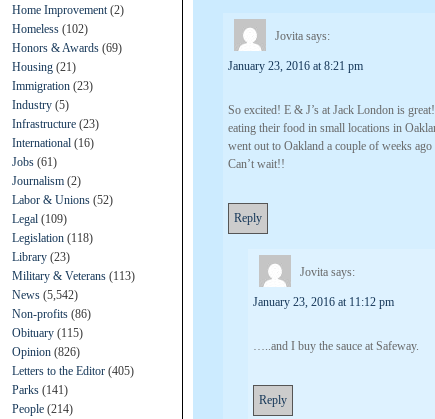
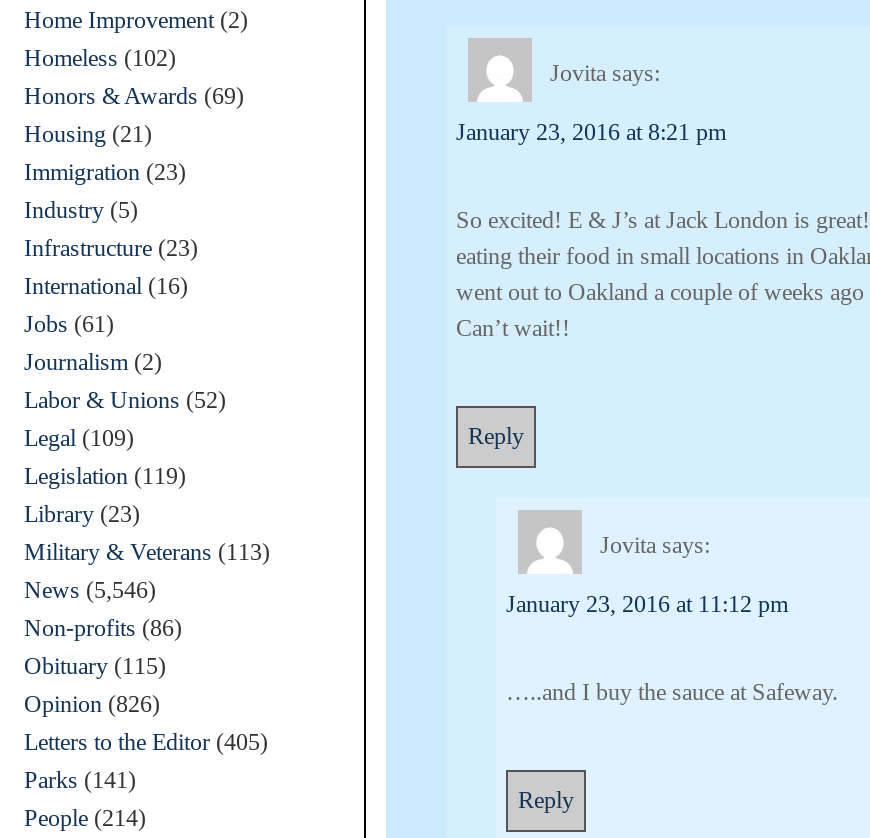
- Legislation (118)
+ Legislation (119)

- News (5,542)
+ News (5,546)
